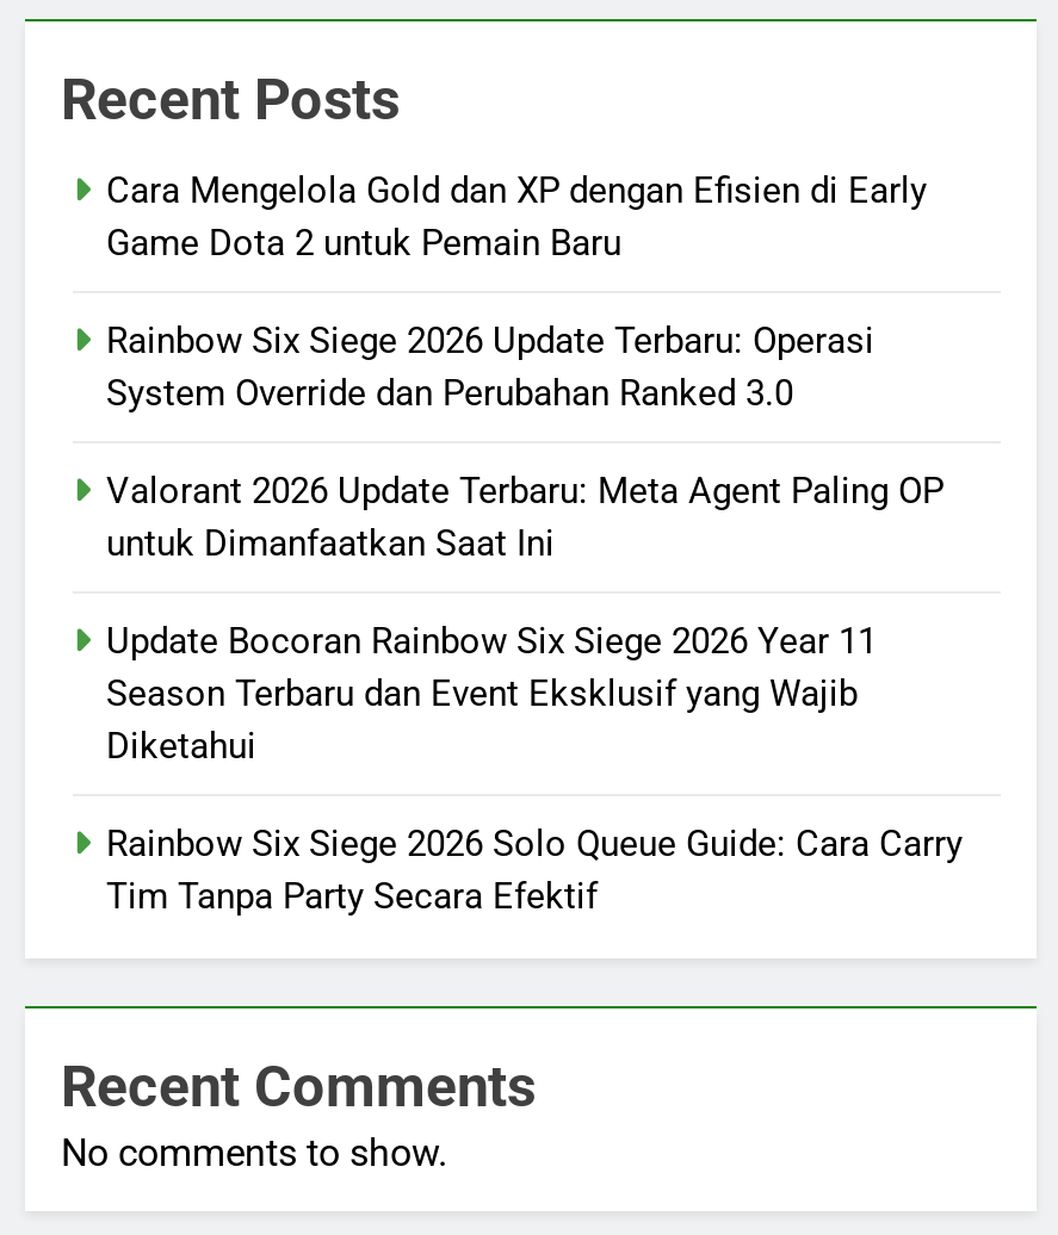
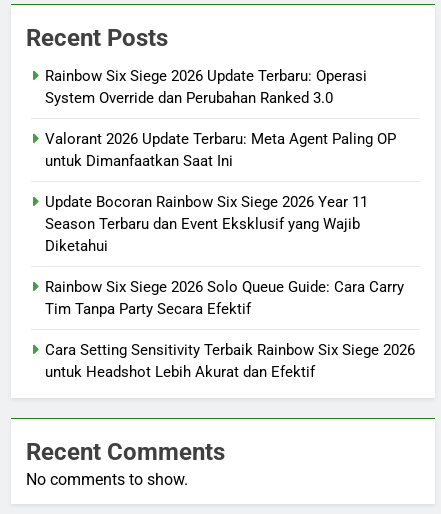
- Cara Mengelola Gold dan XP dengan Efisien di Early
- Game Dota 2 untuk Pemain Baru

moved up: Rainbow Six Siege 2026 Update Terbaru: Operasi | System Override dan Perubahan Ranked 3.0 | Valorant 2026 Update Terbaru: Meta Agent Paling OP | ... | Rainbow Six Siege 2026 Solo Queue Guide: Cara Carry | Tim Tanpa Party Secara Efektif

+ Cara Setting Sensitivity Terbaik Rainbow Six Siege 2026
+ untuk Headshot Lebih Akurat dan Efektif
